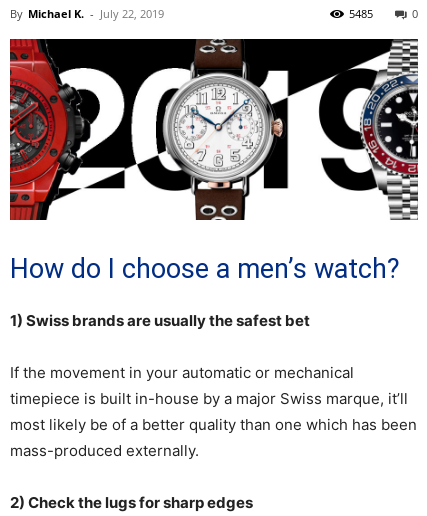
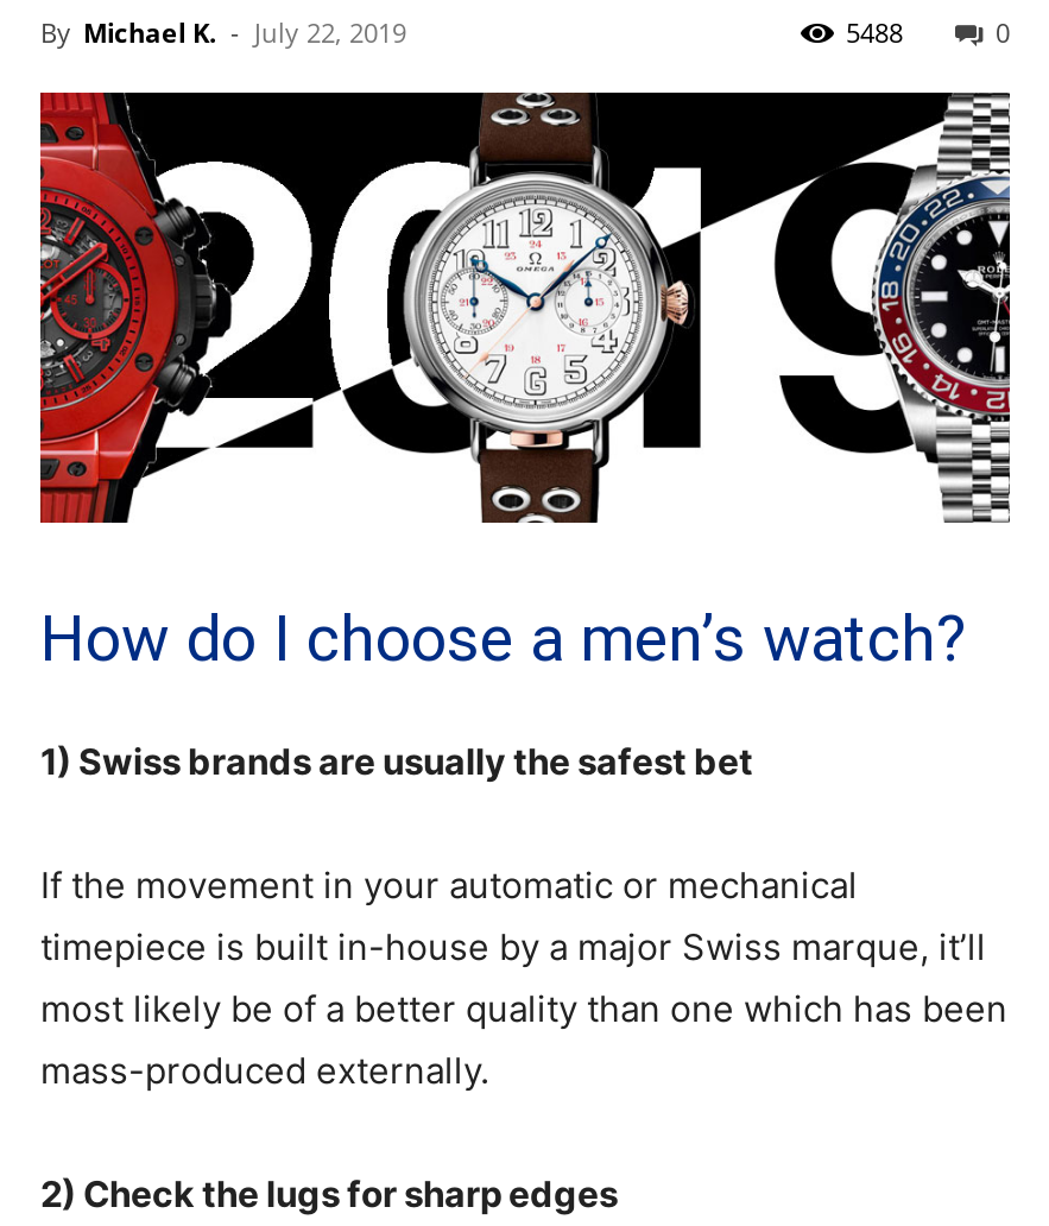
- 5485
+ 5488
